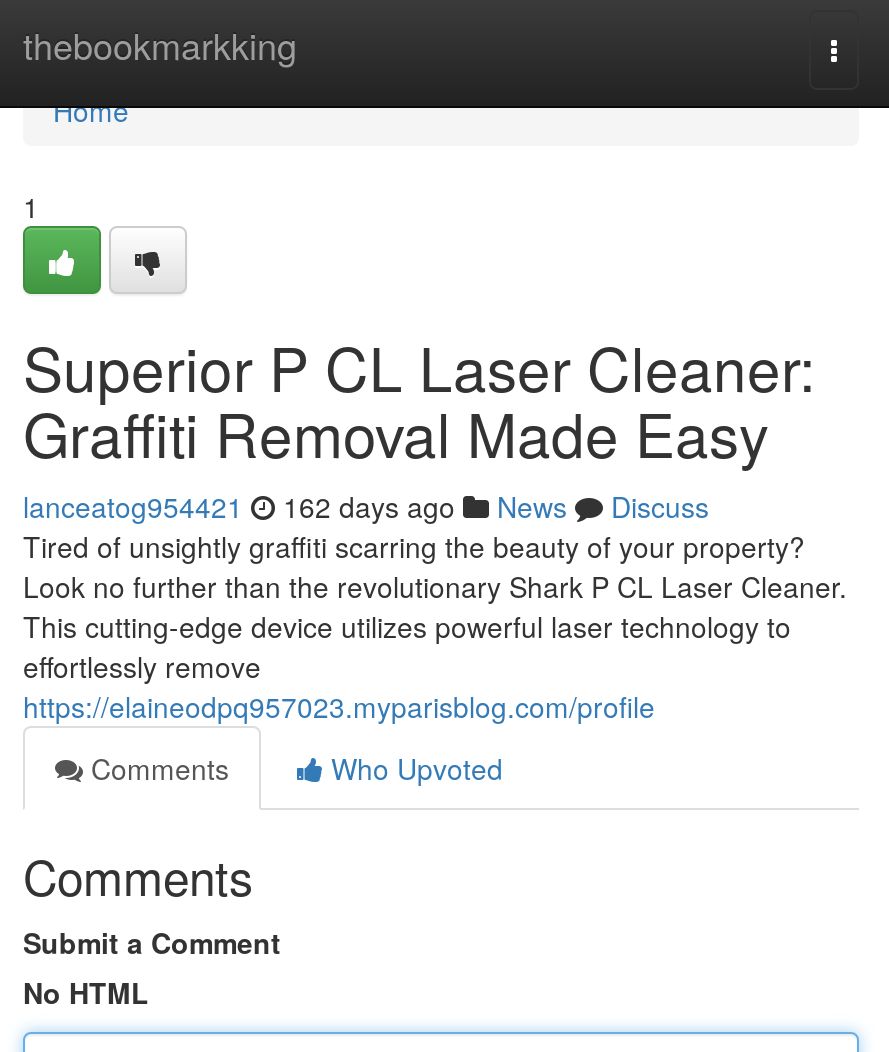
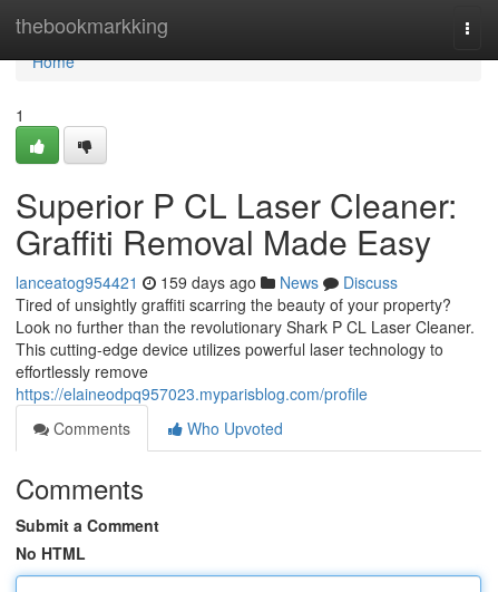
- lanceatog954421 162 days ago News Discuss
+ lanceatog954421 159 days ago News Discuss
